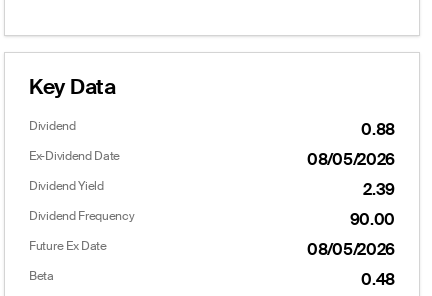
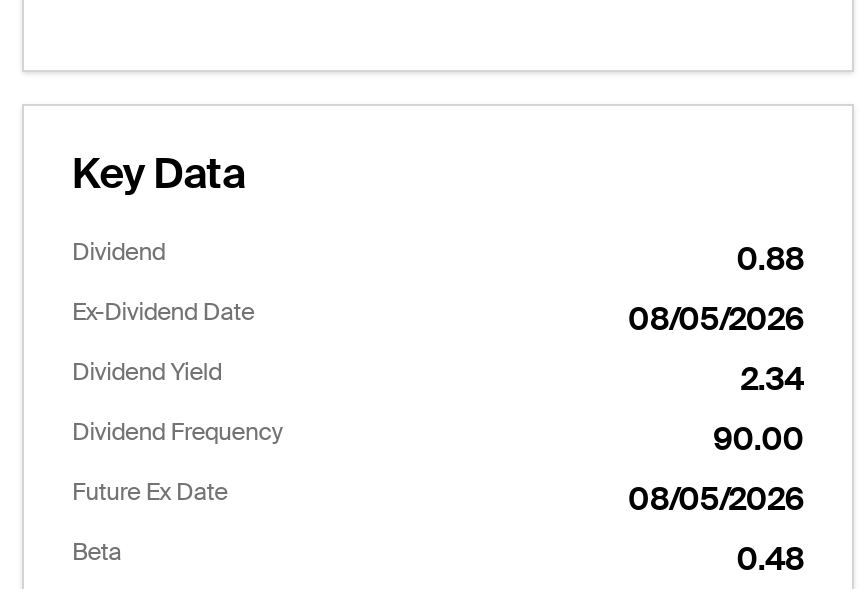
- 2.39
+ 2.34
